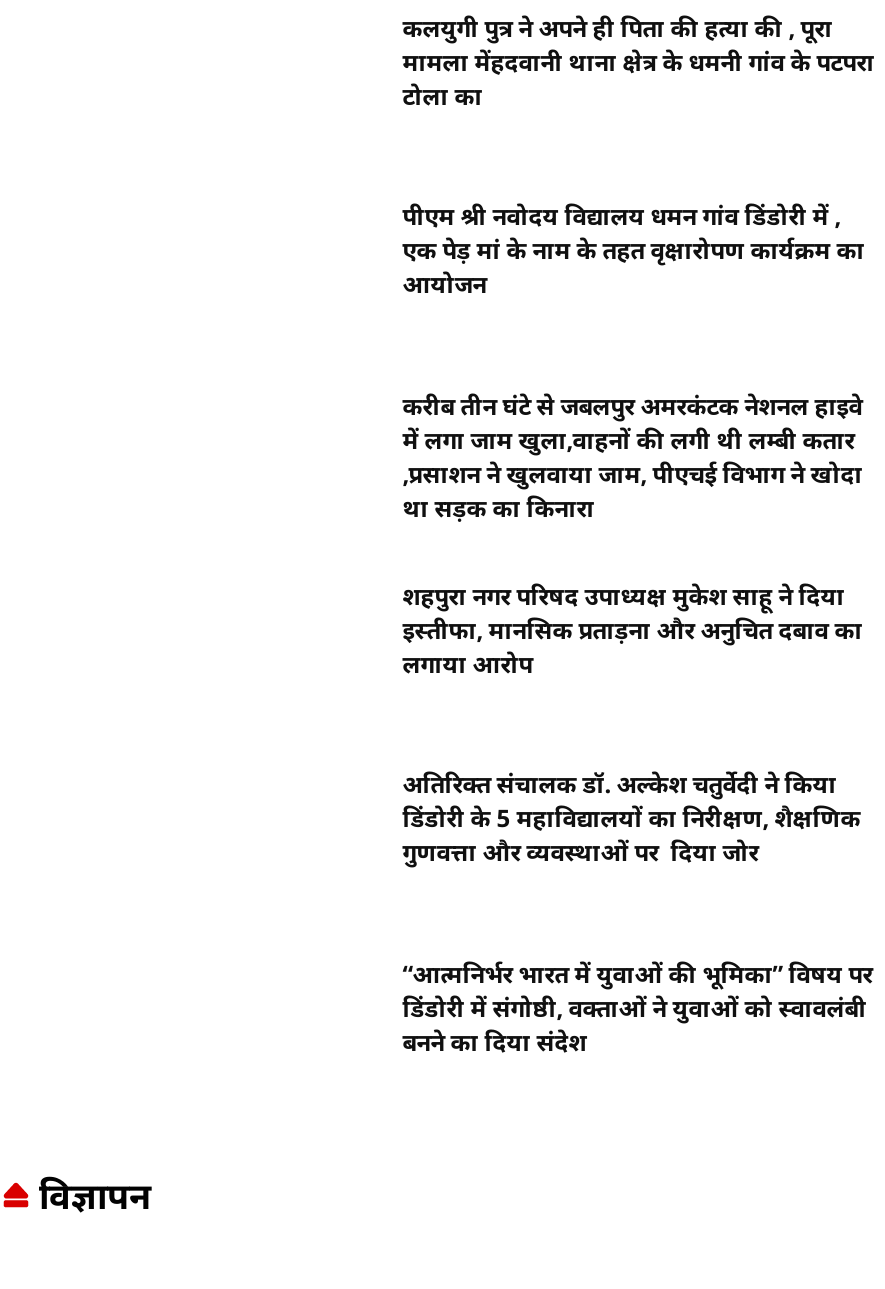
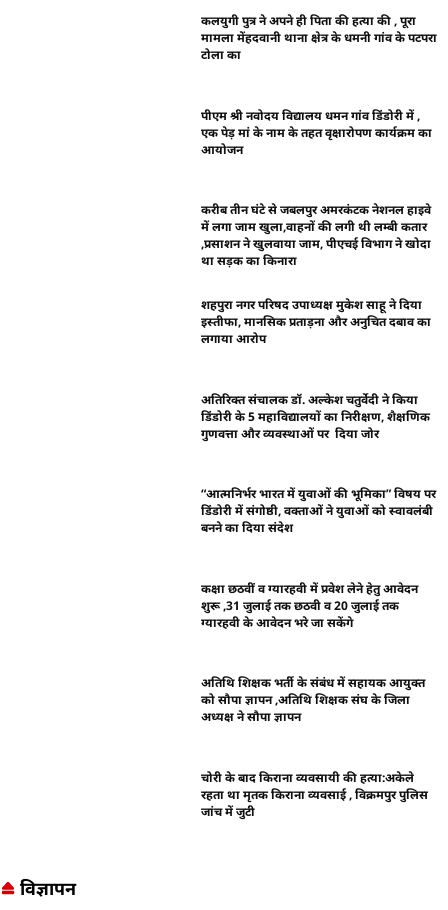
+ कक्षा छठवीं व ग्यारहवी में प्रवेश लेने हेतु आवेदन
+ शुरू ,31 जुलाई तक छठवी व 20 जुलाई तक
+ ग्यारहवी के आवेदन भरे जा सकेंगे

+ अतिथि शिक्षक भर्ती के संबंध में सहायक आयुक्त
+ को सौपा ज्ञापन ,अतिथि शिक्षक संघ के जिला
+ अध्यक्ष ने सौपा ज्ञापन

+ चोरी के बाद किराना व्यवसायी की हत्या:अकेले
+ रहता था मृतक किराना व्यवसाई , विक्रमपुर पुलिस
+ जांच में जुटी
